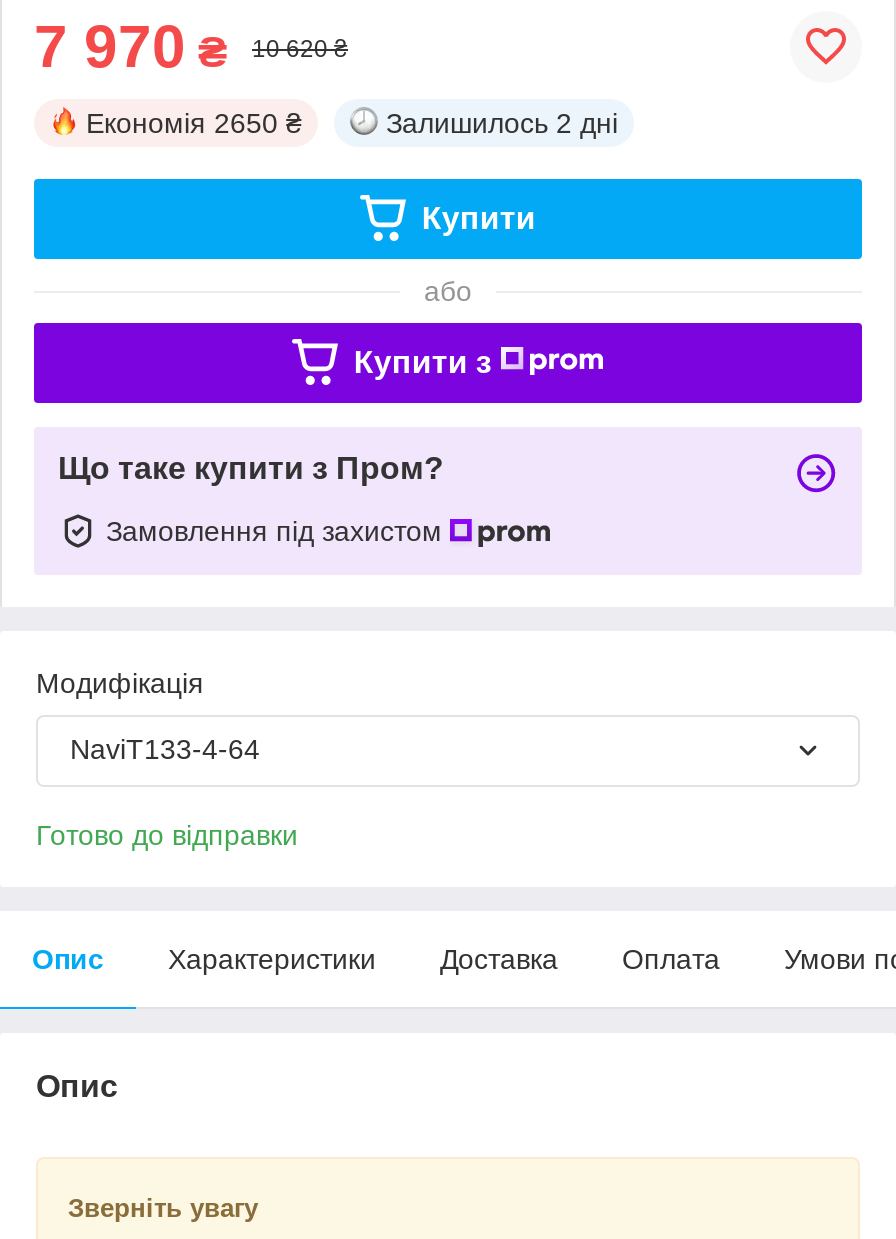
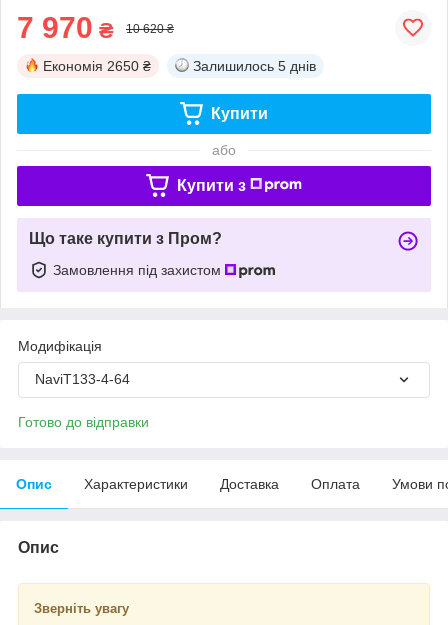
- Залишилось 2 дні
+ Залишилось 5 днів
